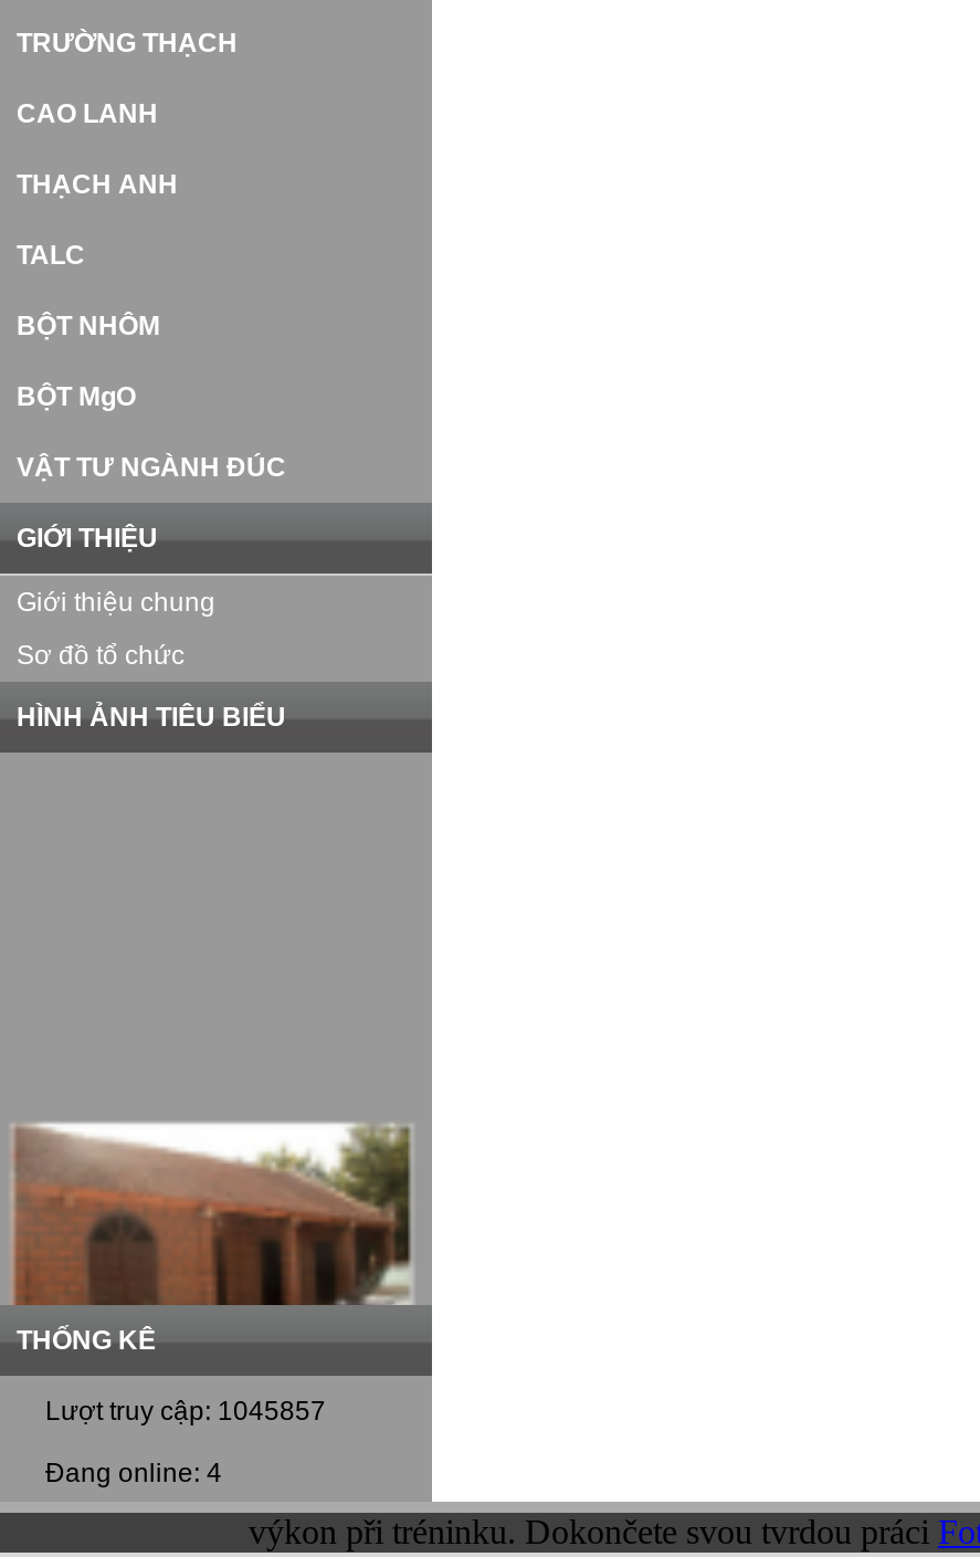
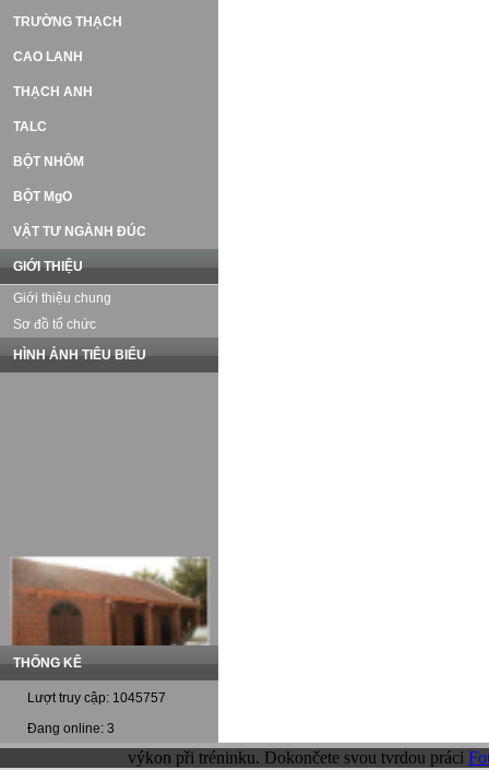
- Lượt truy cập: 1045857
+ Lượt truy cập: 1045757

- Đang online: 4
+ Đang online: 3
